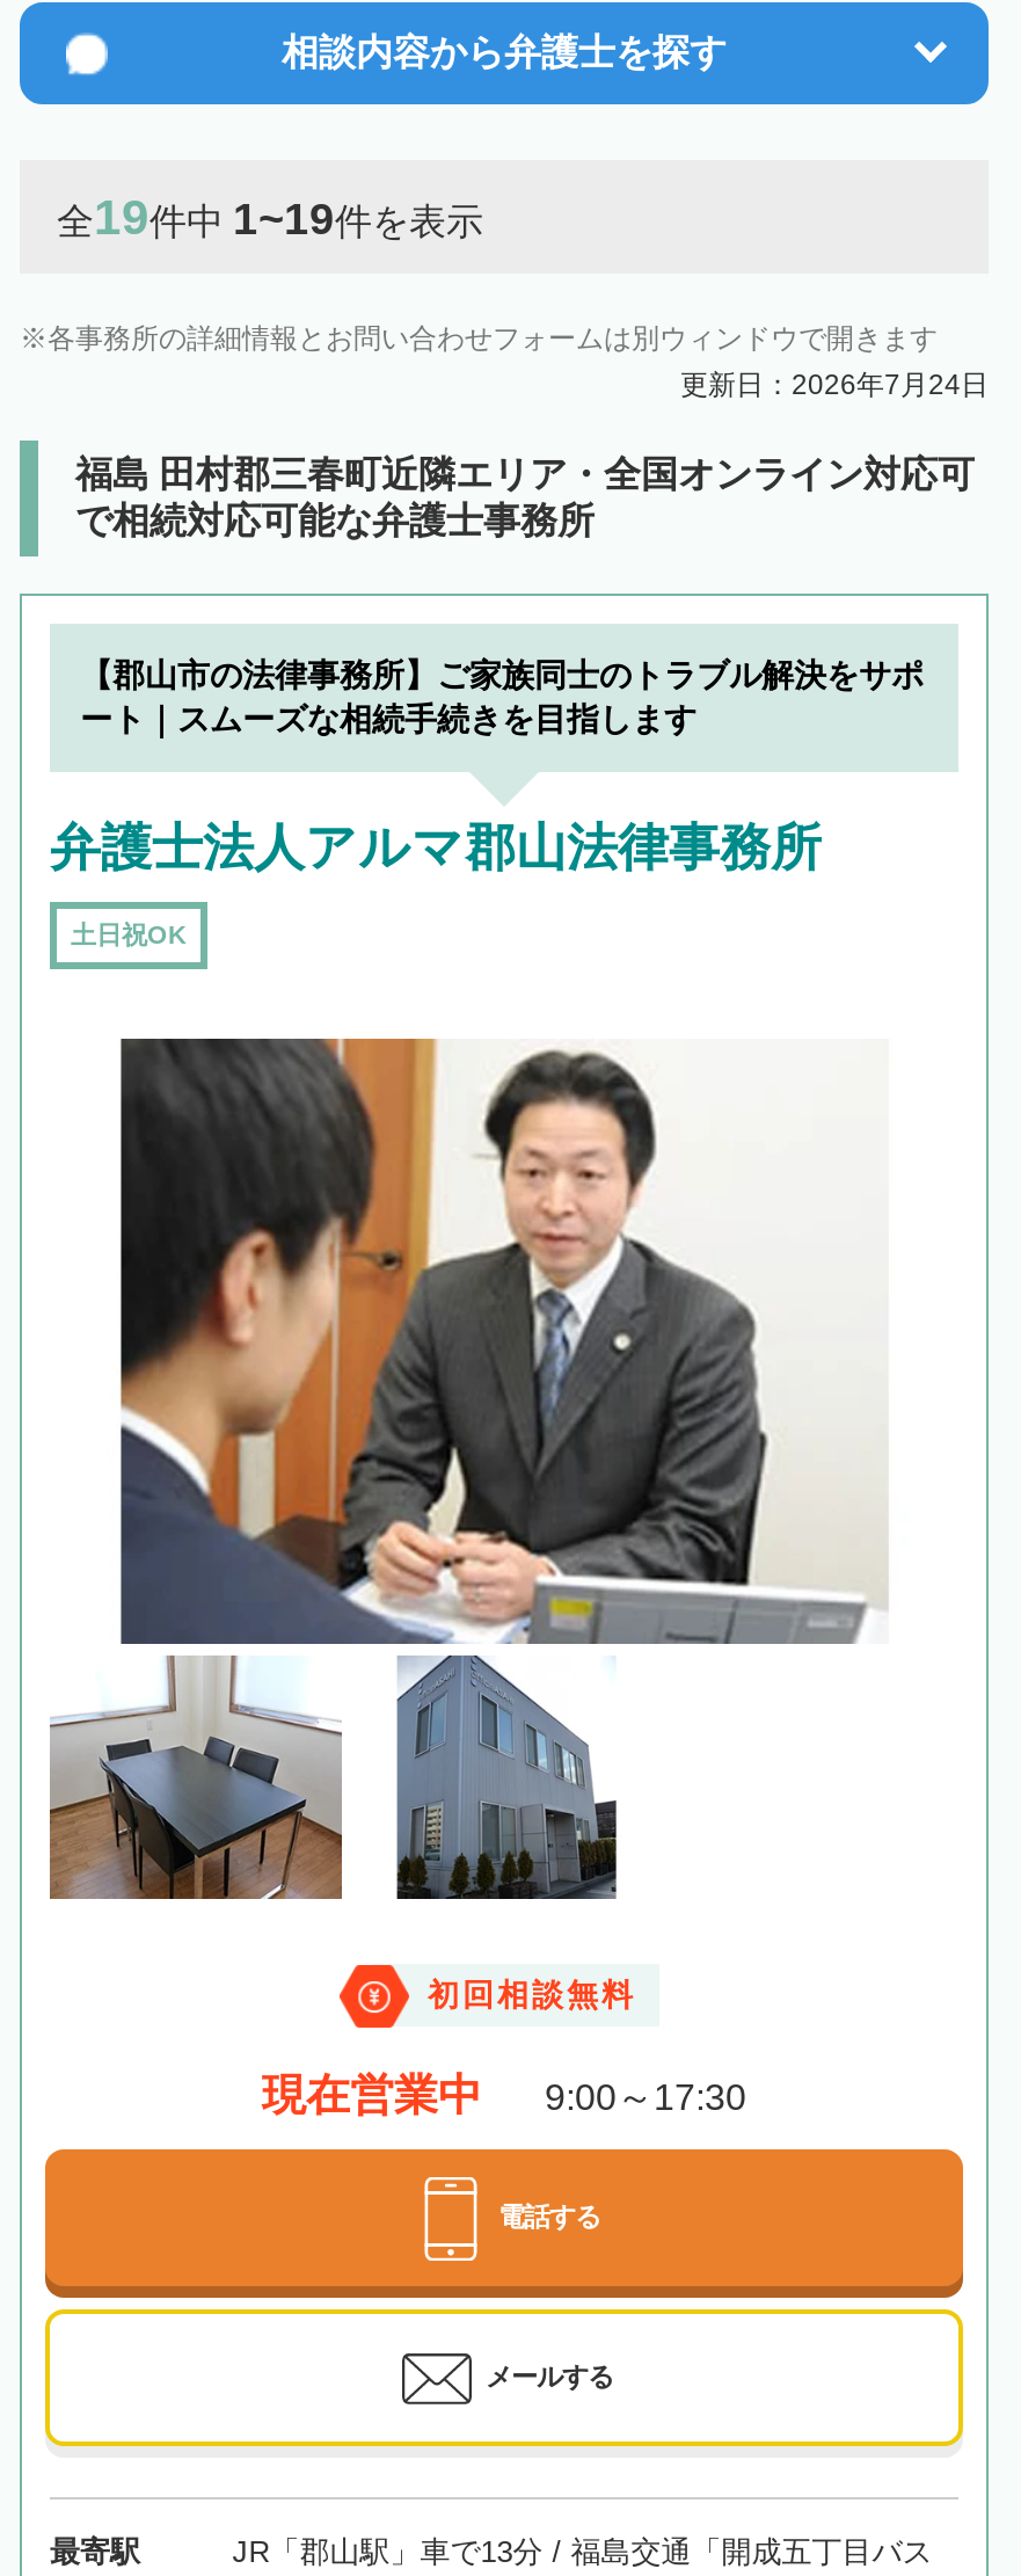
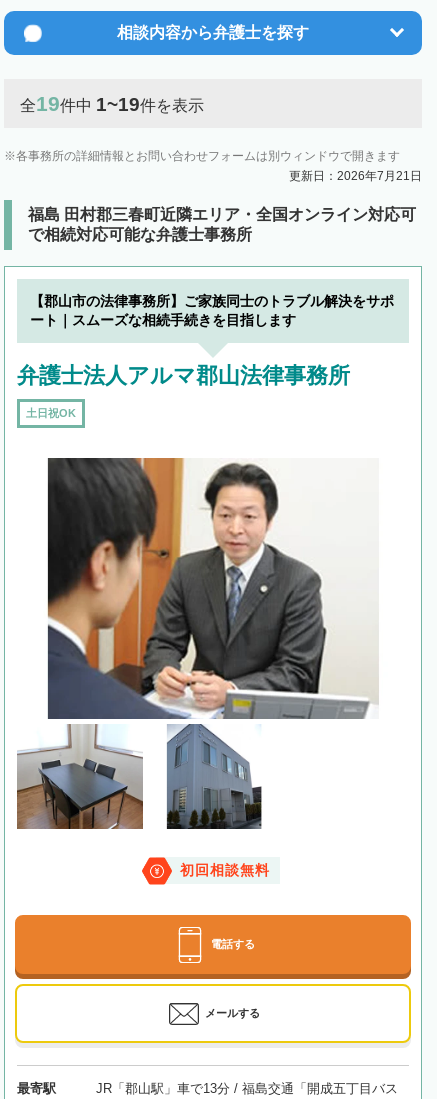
- 更新日：2026年7月24日
+ 更新日：2026年7月21日

- 現在営業中
- 9:00～17:30
